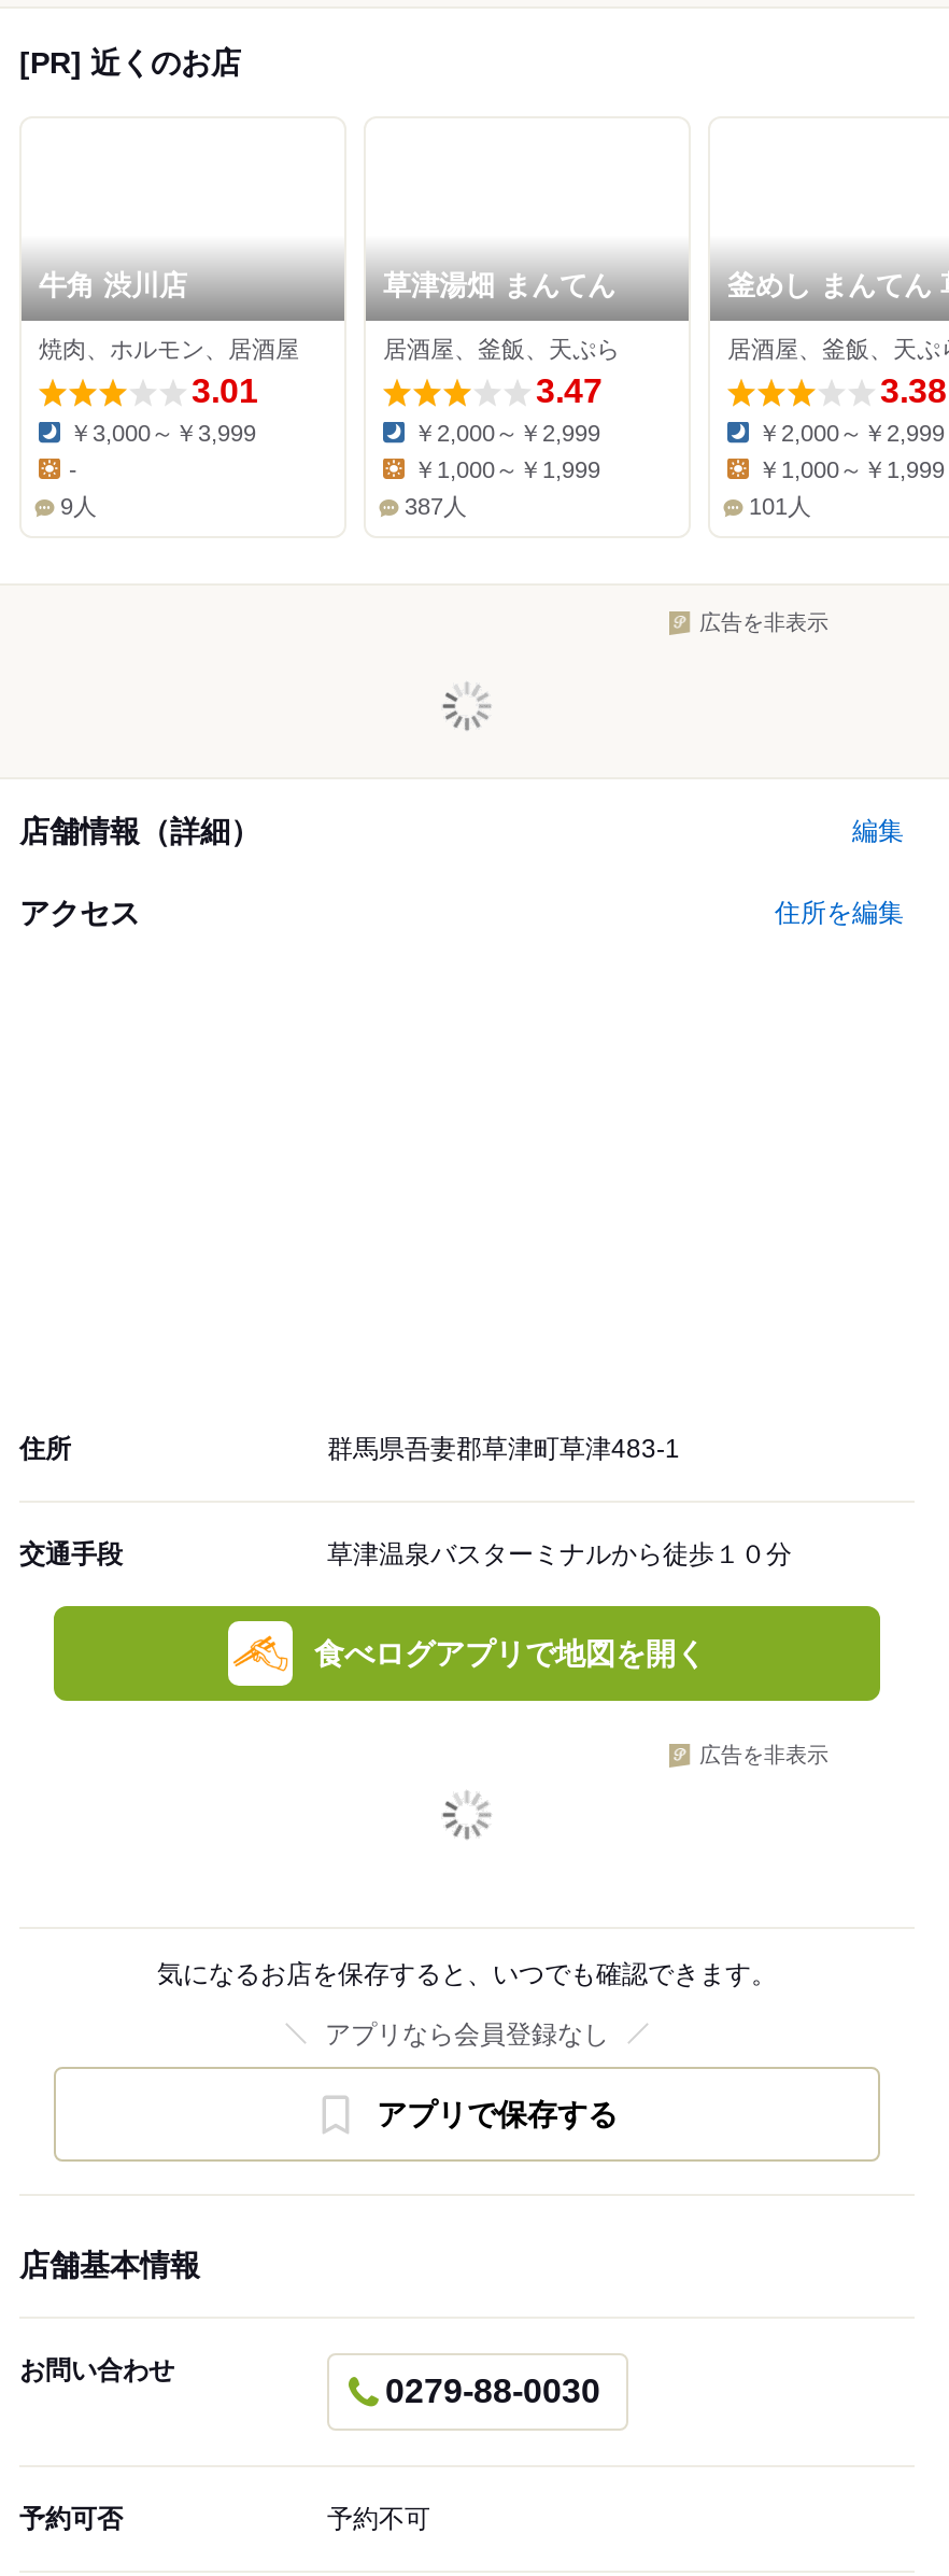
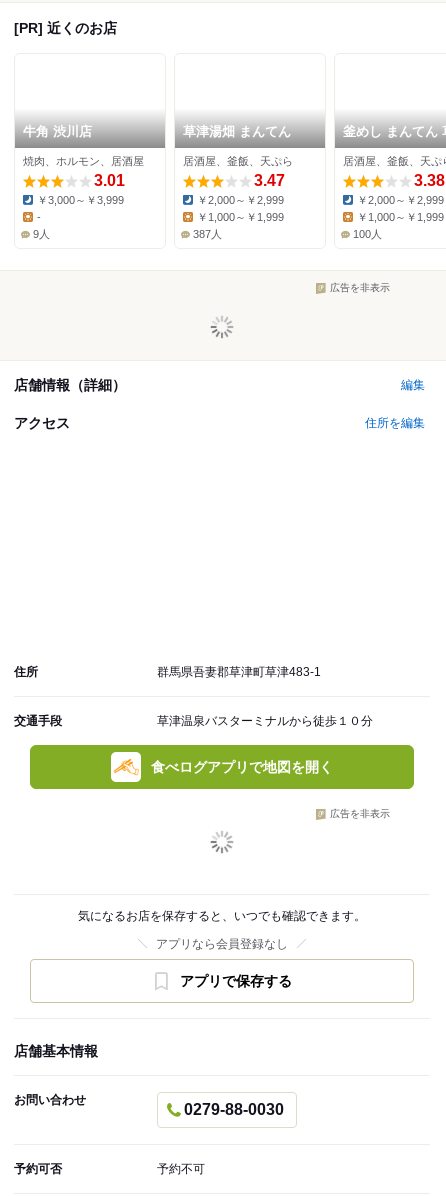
- 101人
+ 100人
